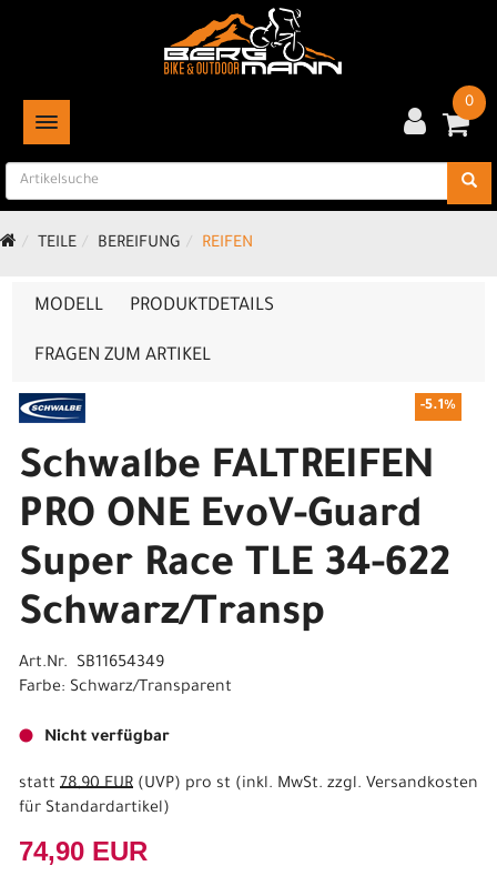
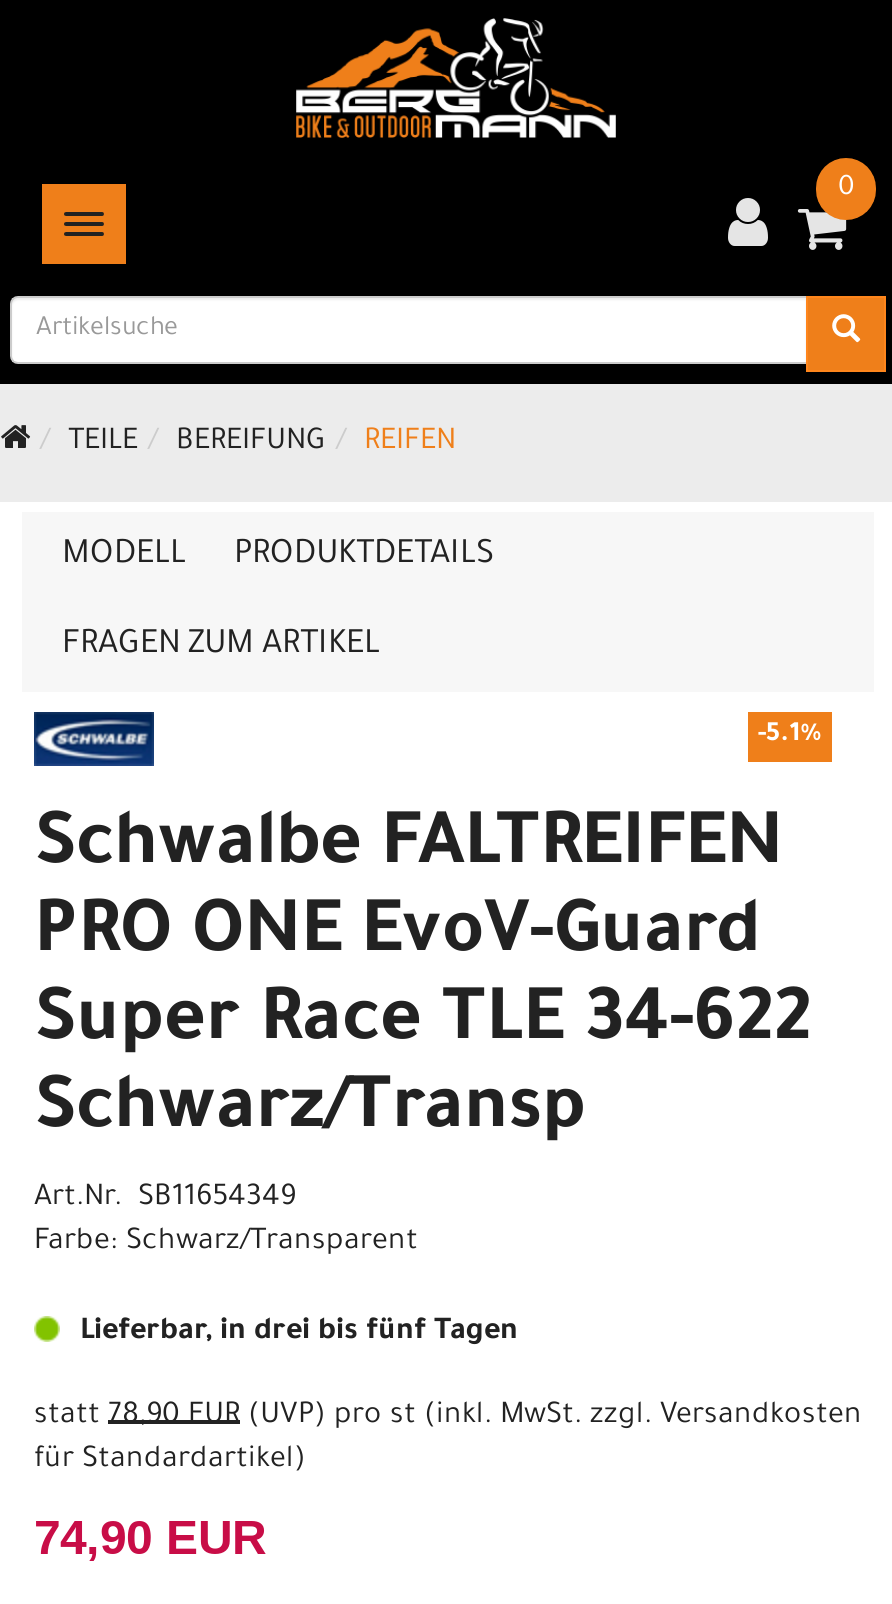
- Nicht verfügbar
+ Lieferbar, in drei bis fünf Tagen
